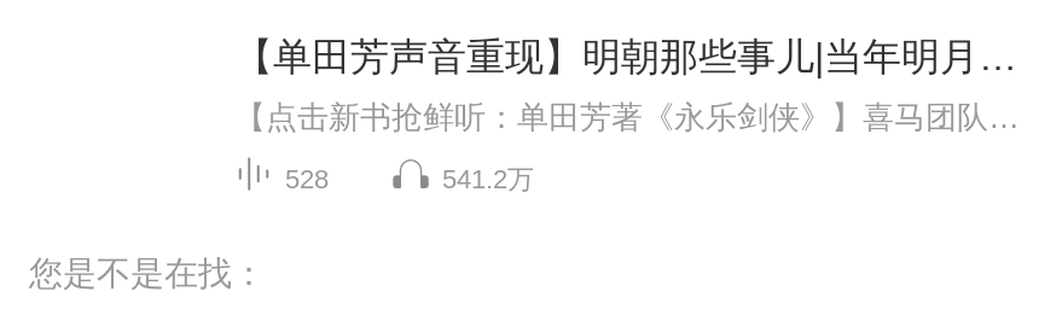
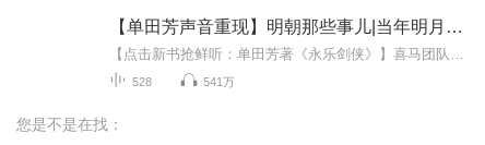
- 541.2万
+ 541万
